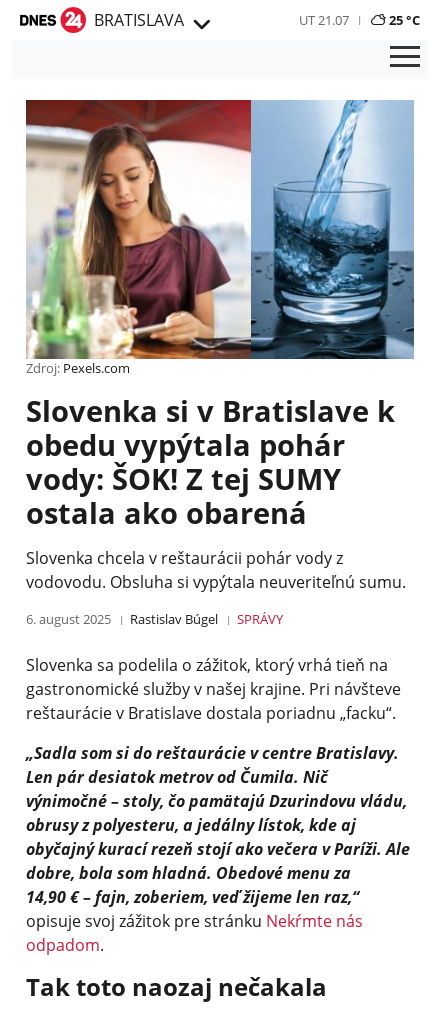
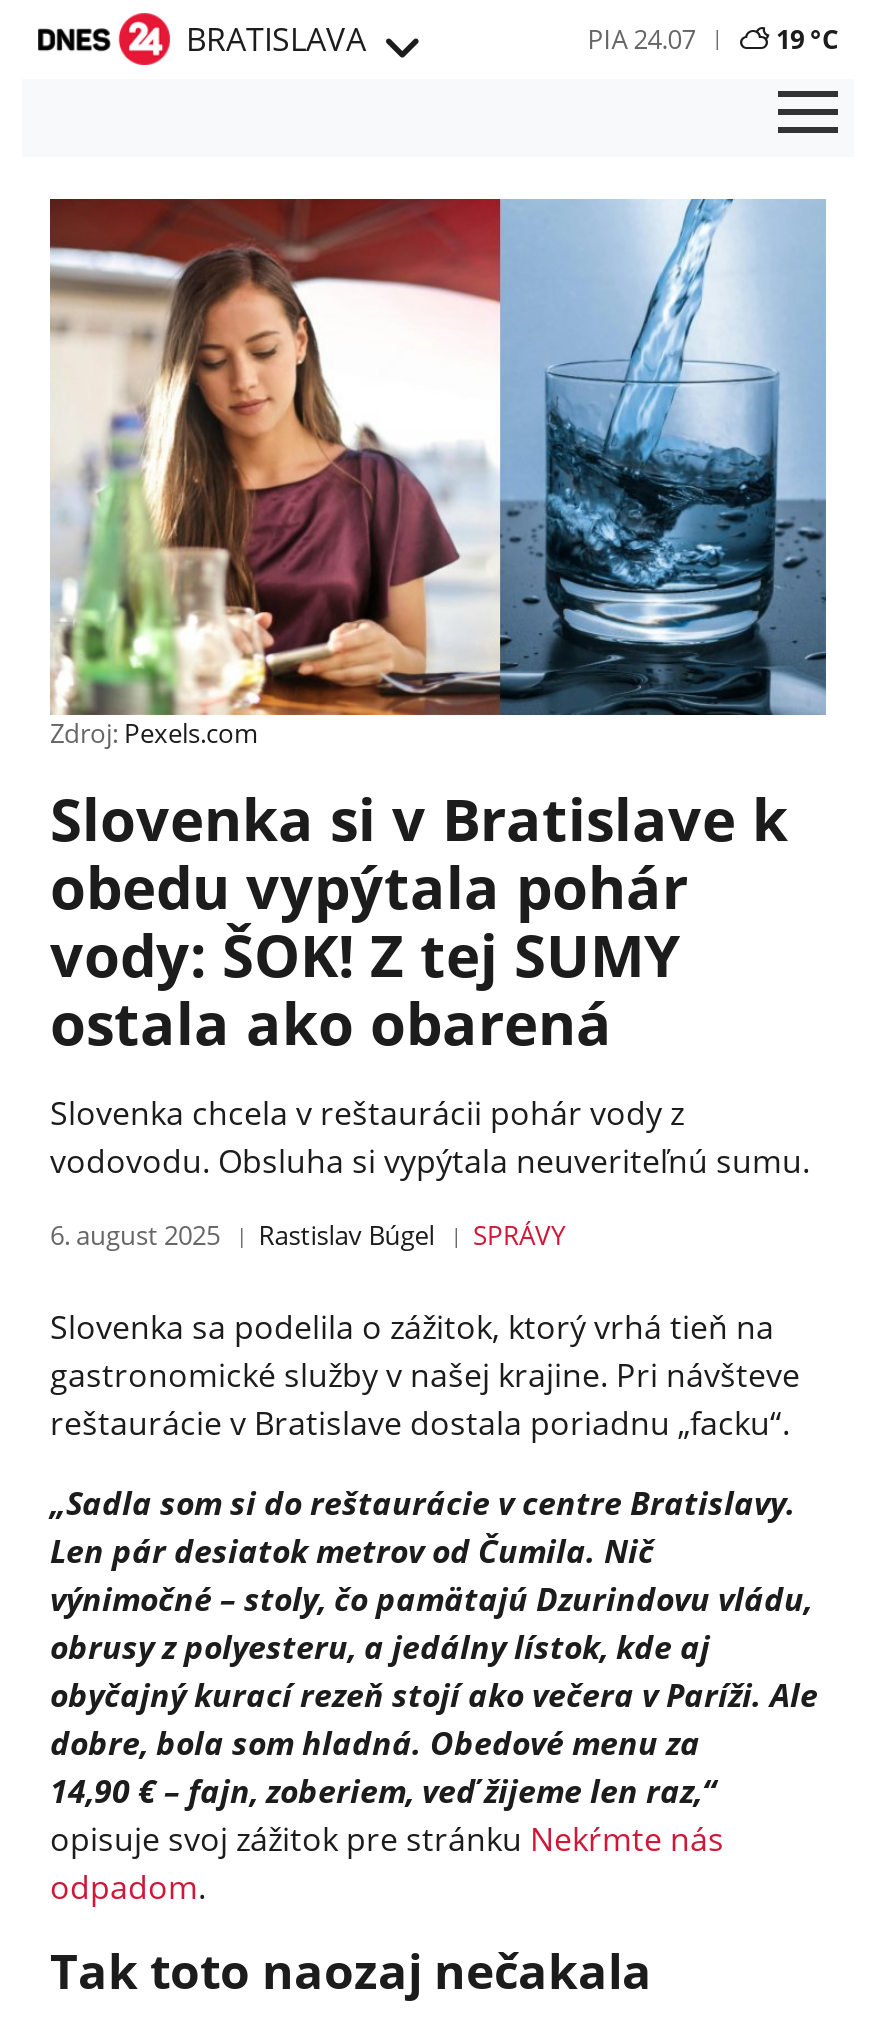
- UT 21.07
- 25 °C
+ PIA 24.07
+ 19 °C
